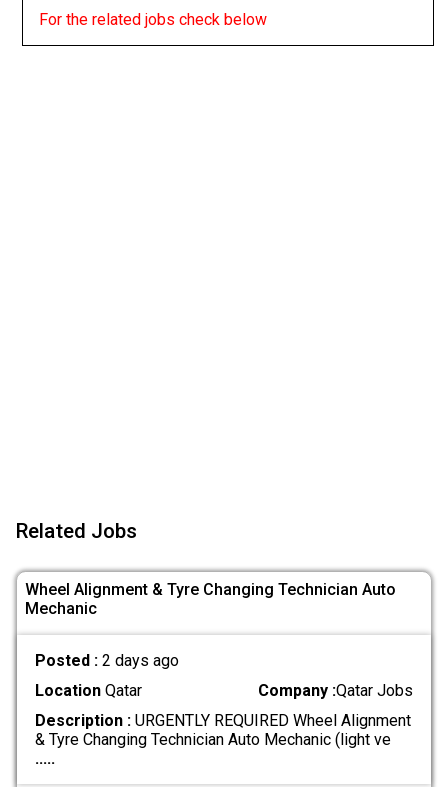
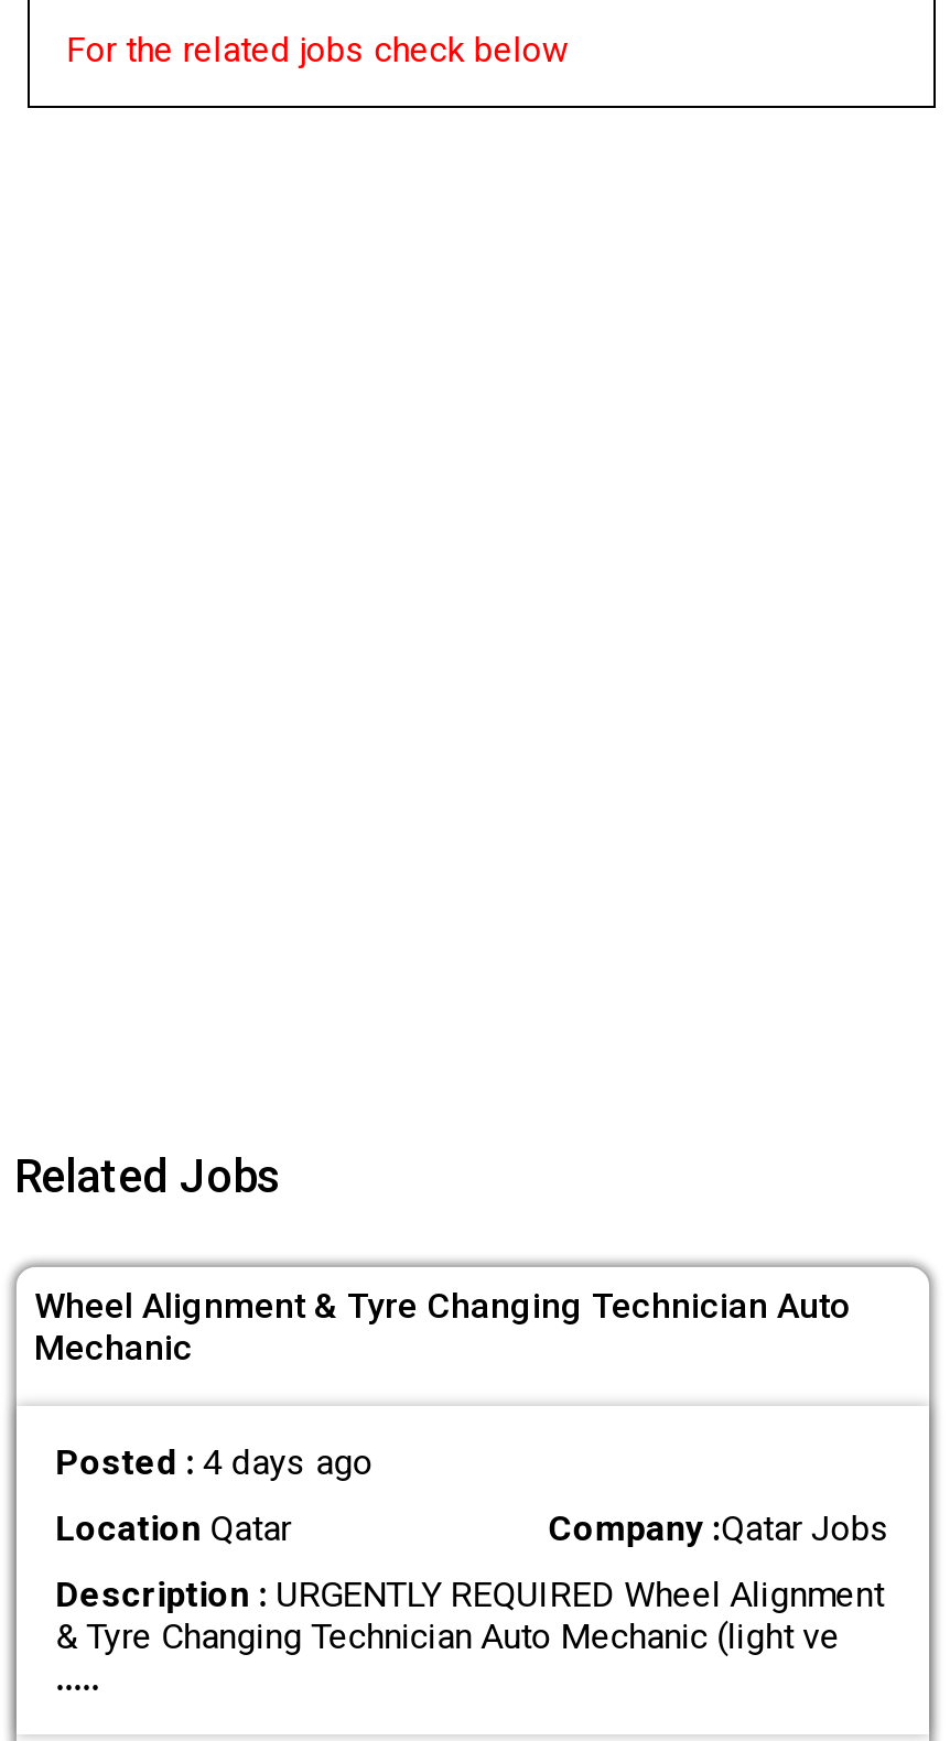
- Posted : 2 days ago
+ Posted : 4 days ago
